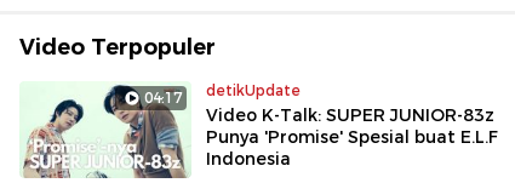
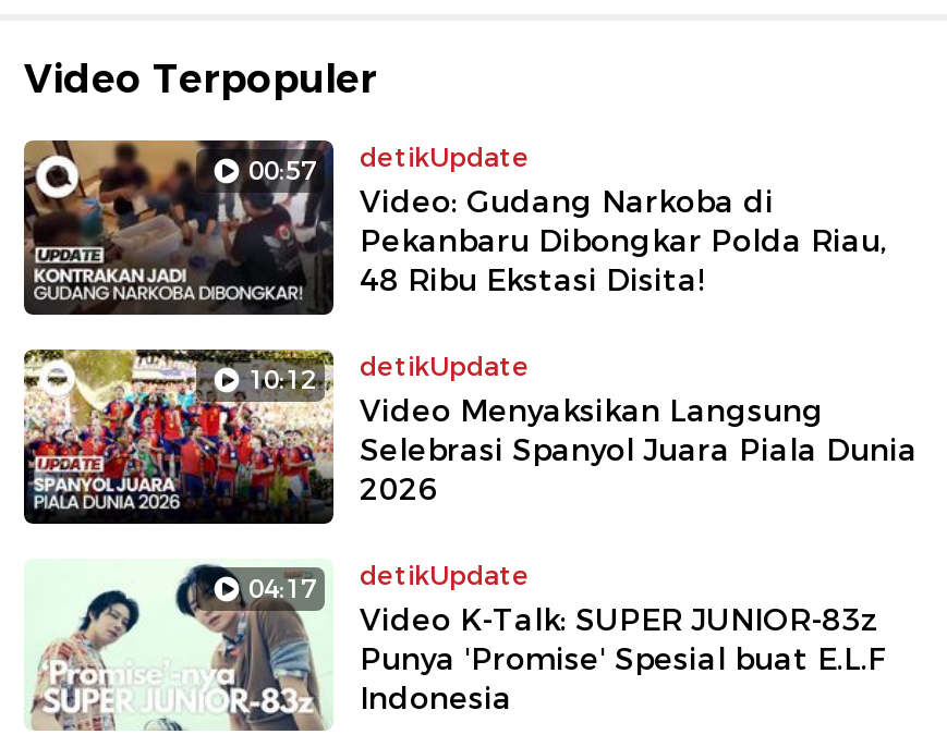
+ [image]
+ 00:57
+ detikUpdate
+ Video: Gudang Narkoba di
+ Pekanbaru Dibongkar Polda Riau,
+ 48 Ribu Ekstasi Disita!
+ 10:12
+ detikUpdate
+ Video Menyaksikan Langsung
+ Selebrasi Spanyol Juara Piala Dunia
+ 2026

+ [image]
